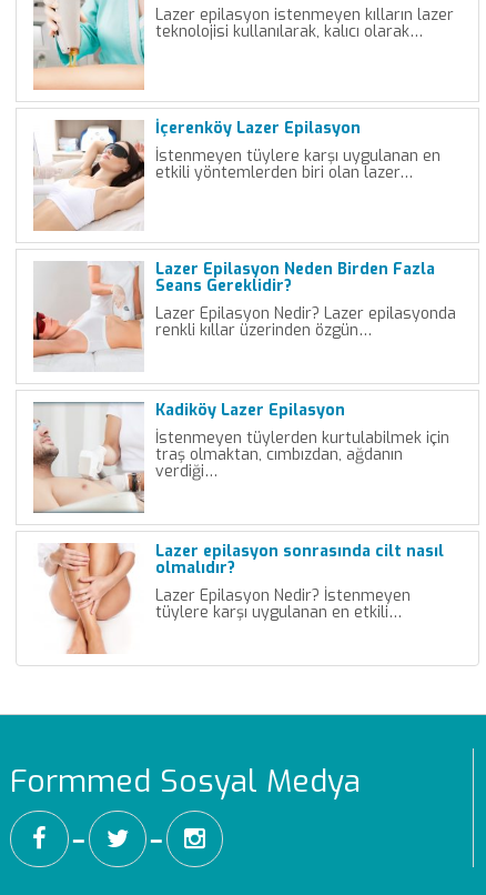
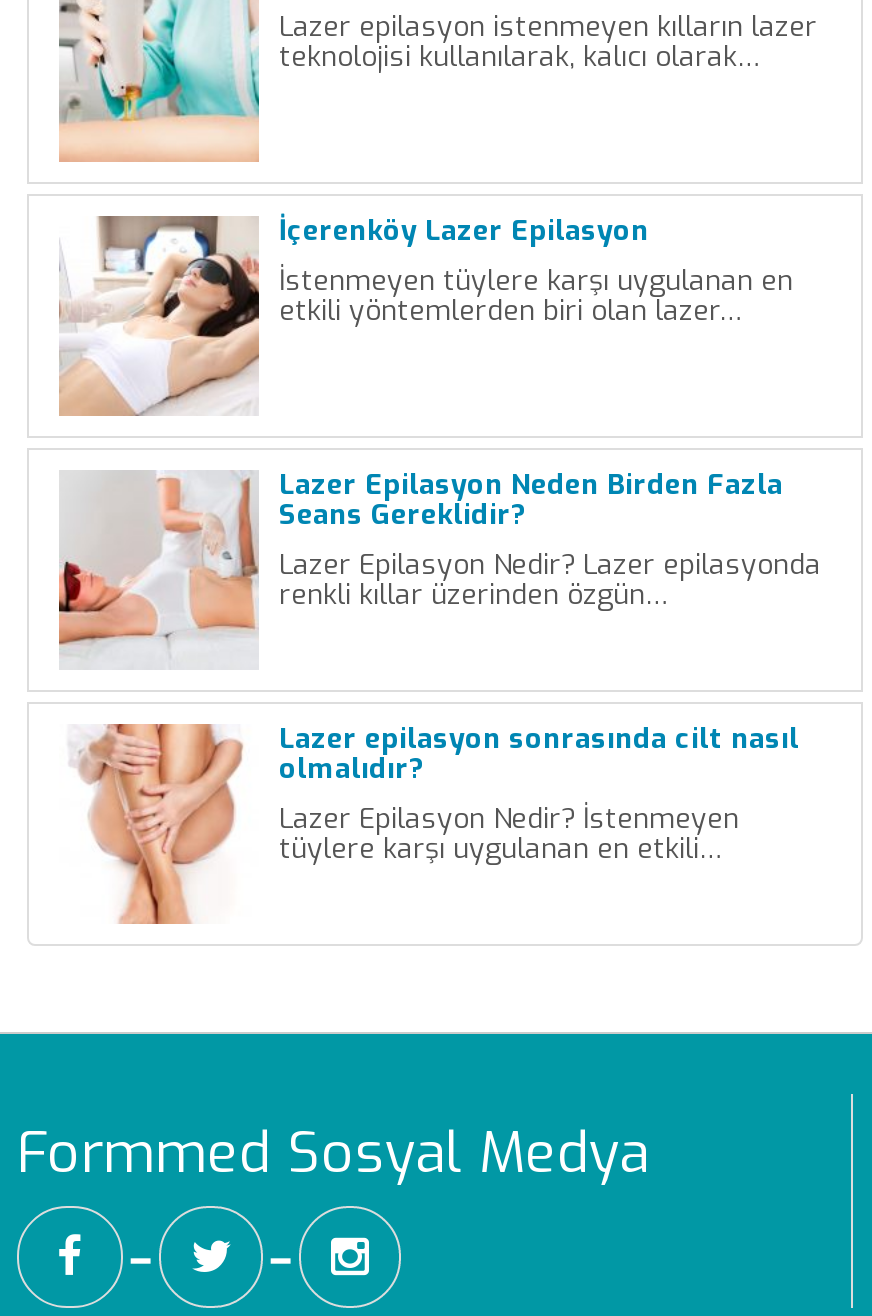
- [image]
- Kadiköy Lazer Epilasyon
- İstenmeyen tüylerden kurtulabilmek için
- traş olmaktan, cımbızdan, ağdanın
- verdiği…
